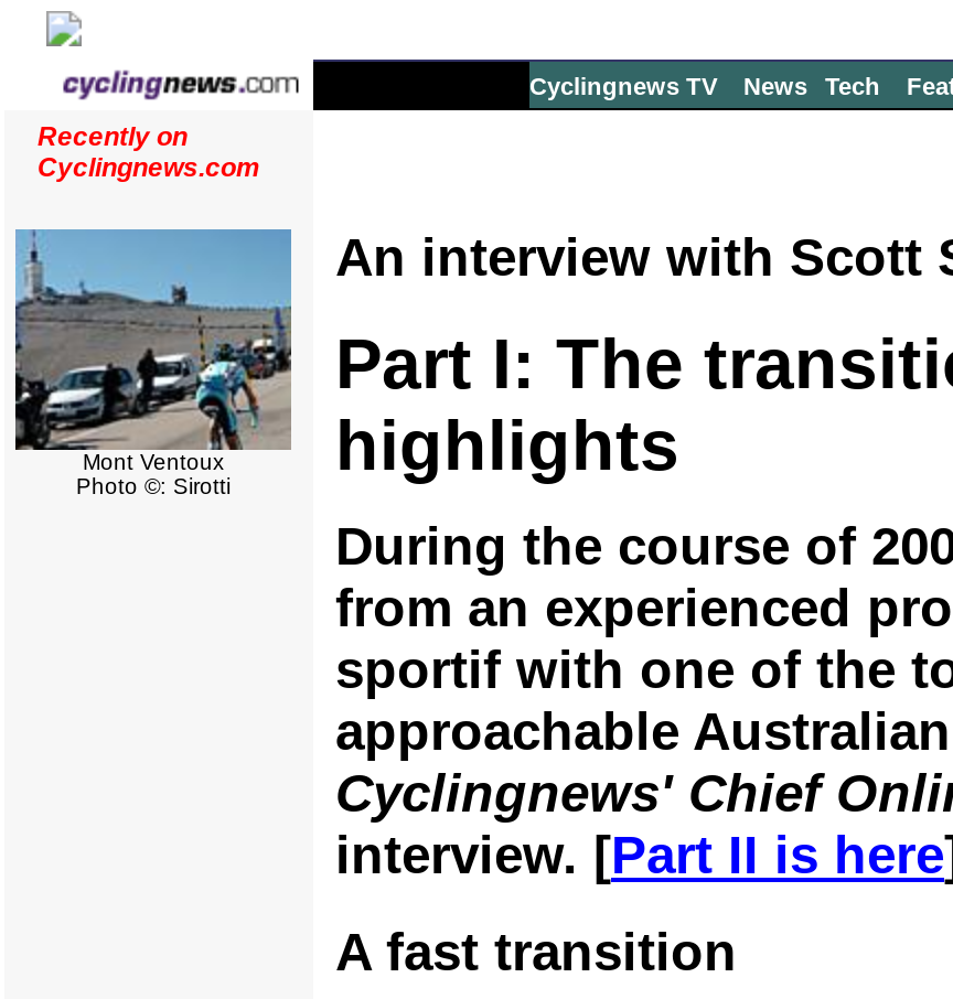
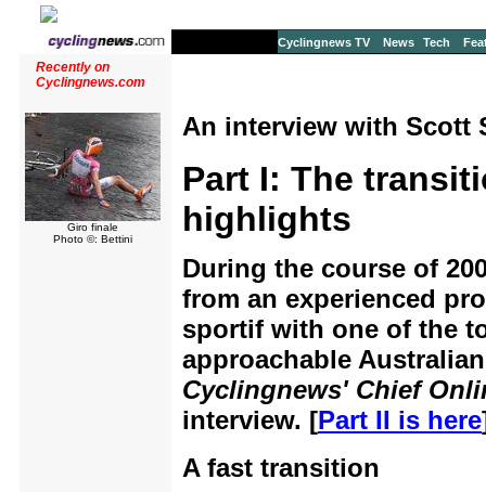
- [image]
- Mont Ventoux
- Photo ©: Sirotti
+ [image]
+ Giro finale
+ Photo ©: Bettini
